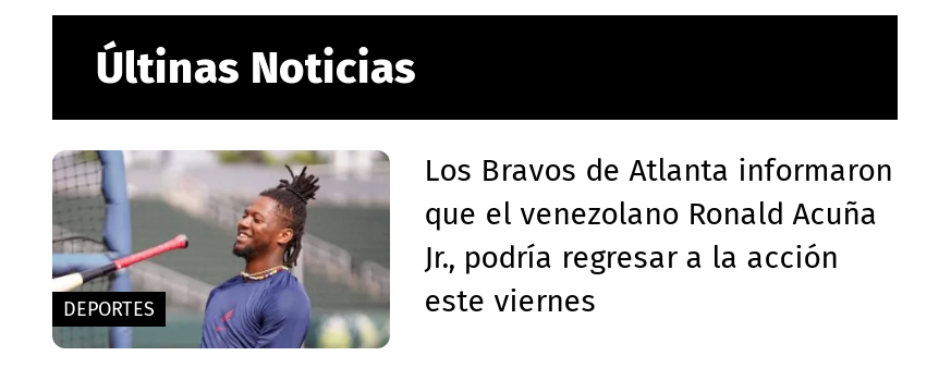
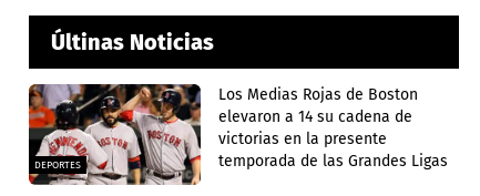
- [image]
- Los Bravos de Atlanta informaron
- que el venezolano Ronald Acuña
- Jr., podría regresar a la acción
- este viernes
+ [image]
+ Los Medias Rojas de Boston
+ elevaron a 14 su cadena de
+ victorias en la presente
+ temporada de las Grandes Ligas
